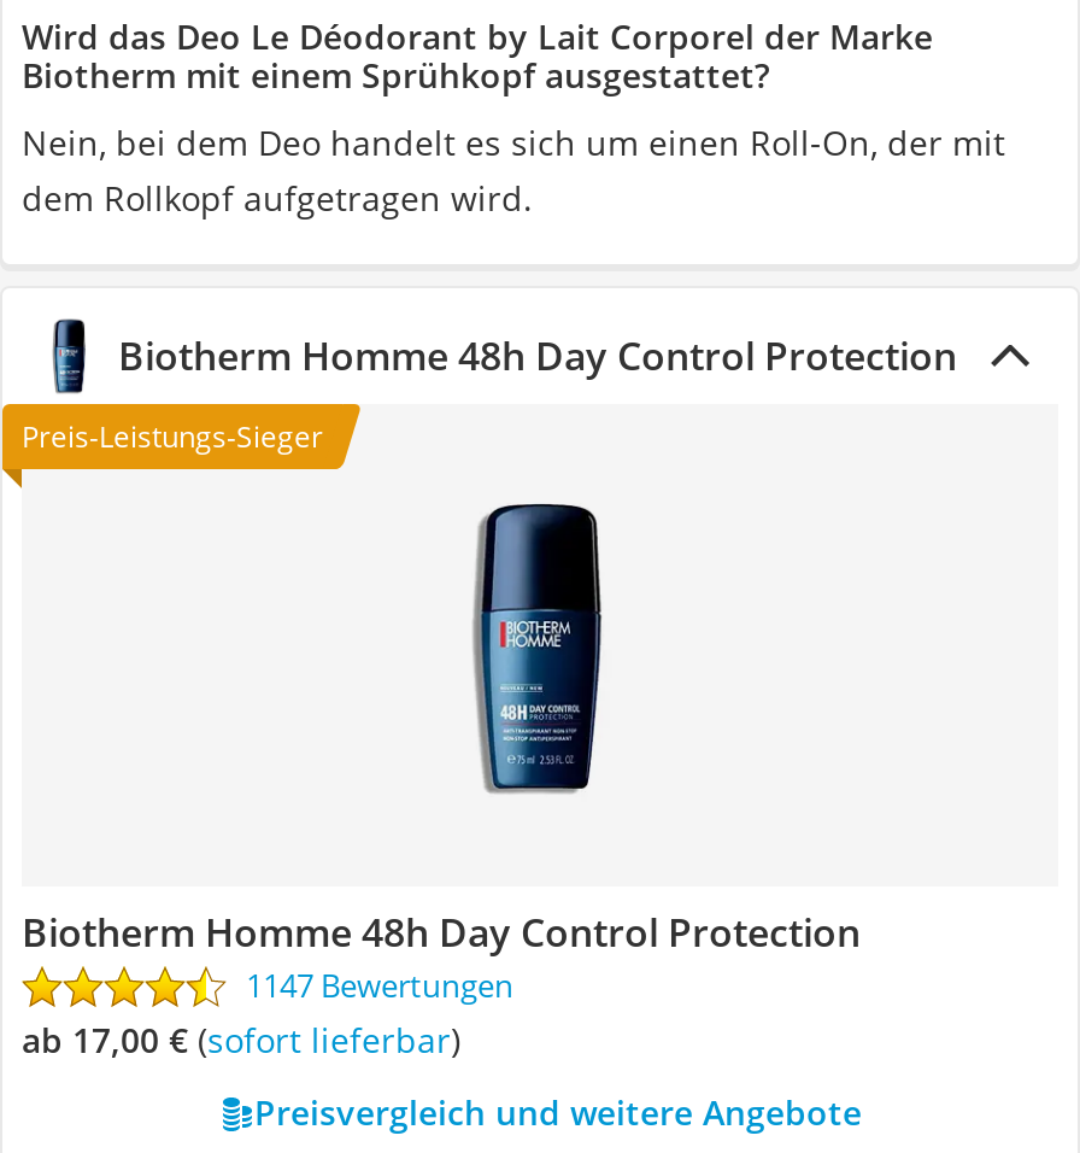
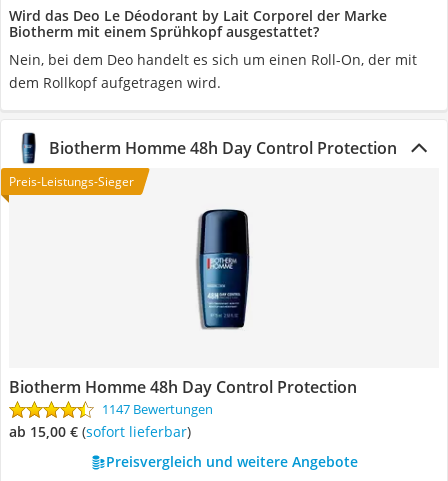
- ab 17,00 €( Sofort lieferbar)
+ ab 15,00 €( Sofort lieferbar)
